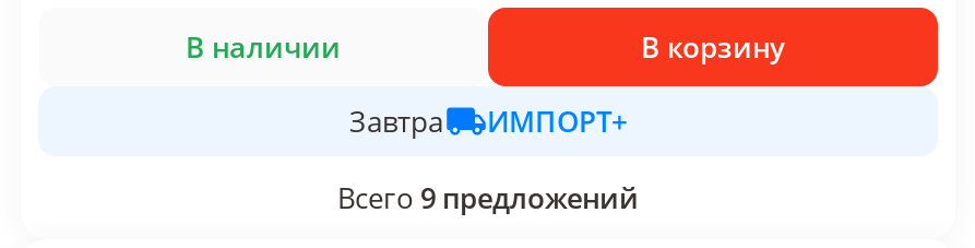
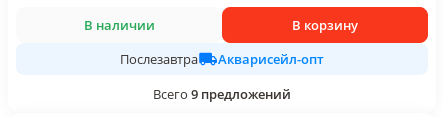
- Завтра
- ИМПОРТ+
+ Послезавтра
+ Акварисейл-опт
